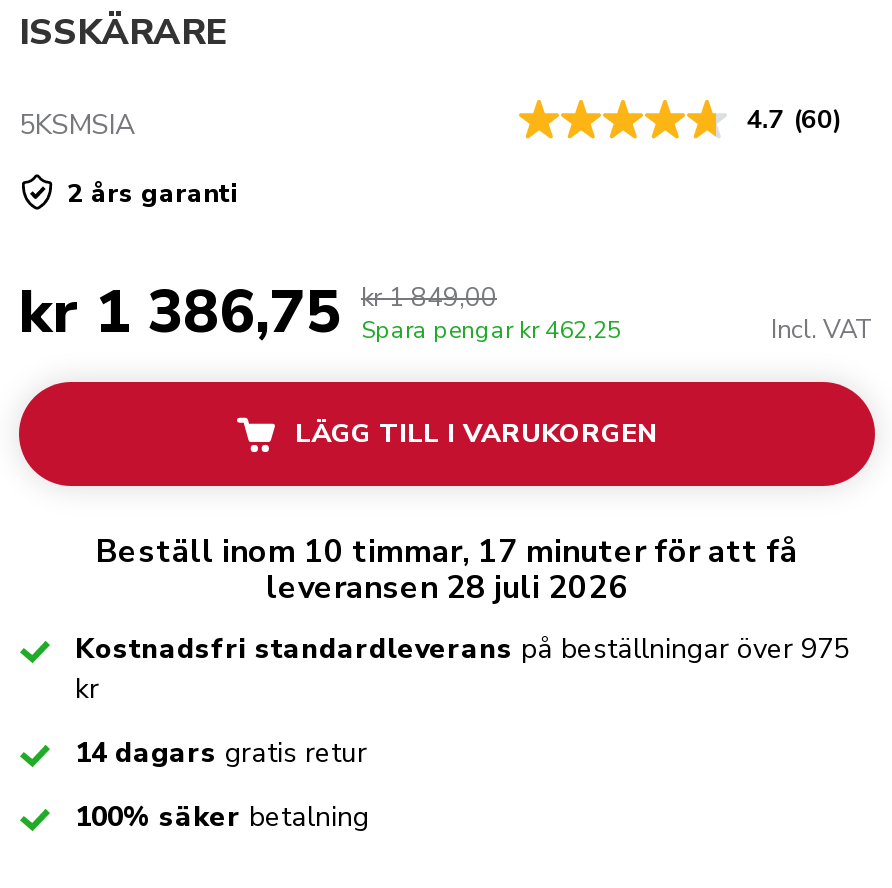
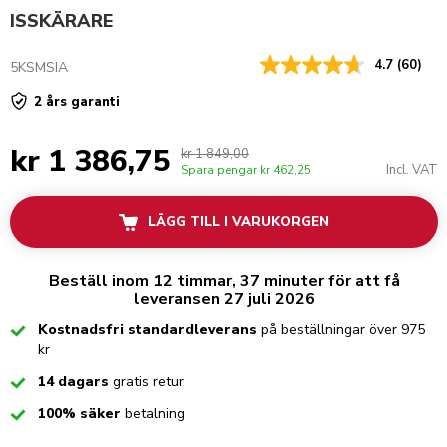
- Beställ inom 10 timmar, 17 minuter för att få
+ Beställ inom 12 timmar, 37 minuter för att få

- leveransen 28 juli 2026
+ leveransen 27 juli 2026
